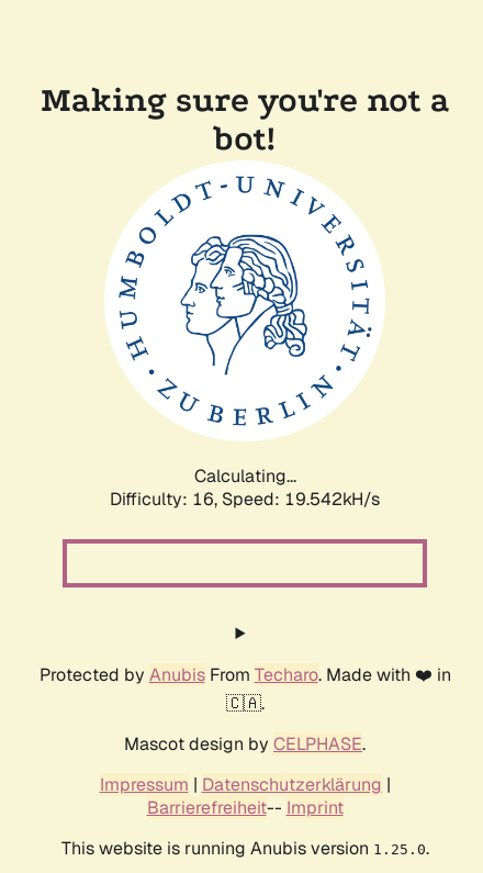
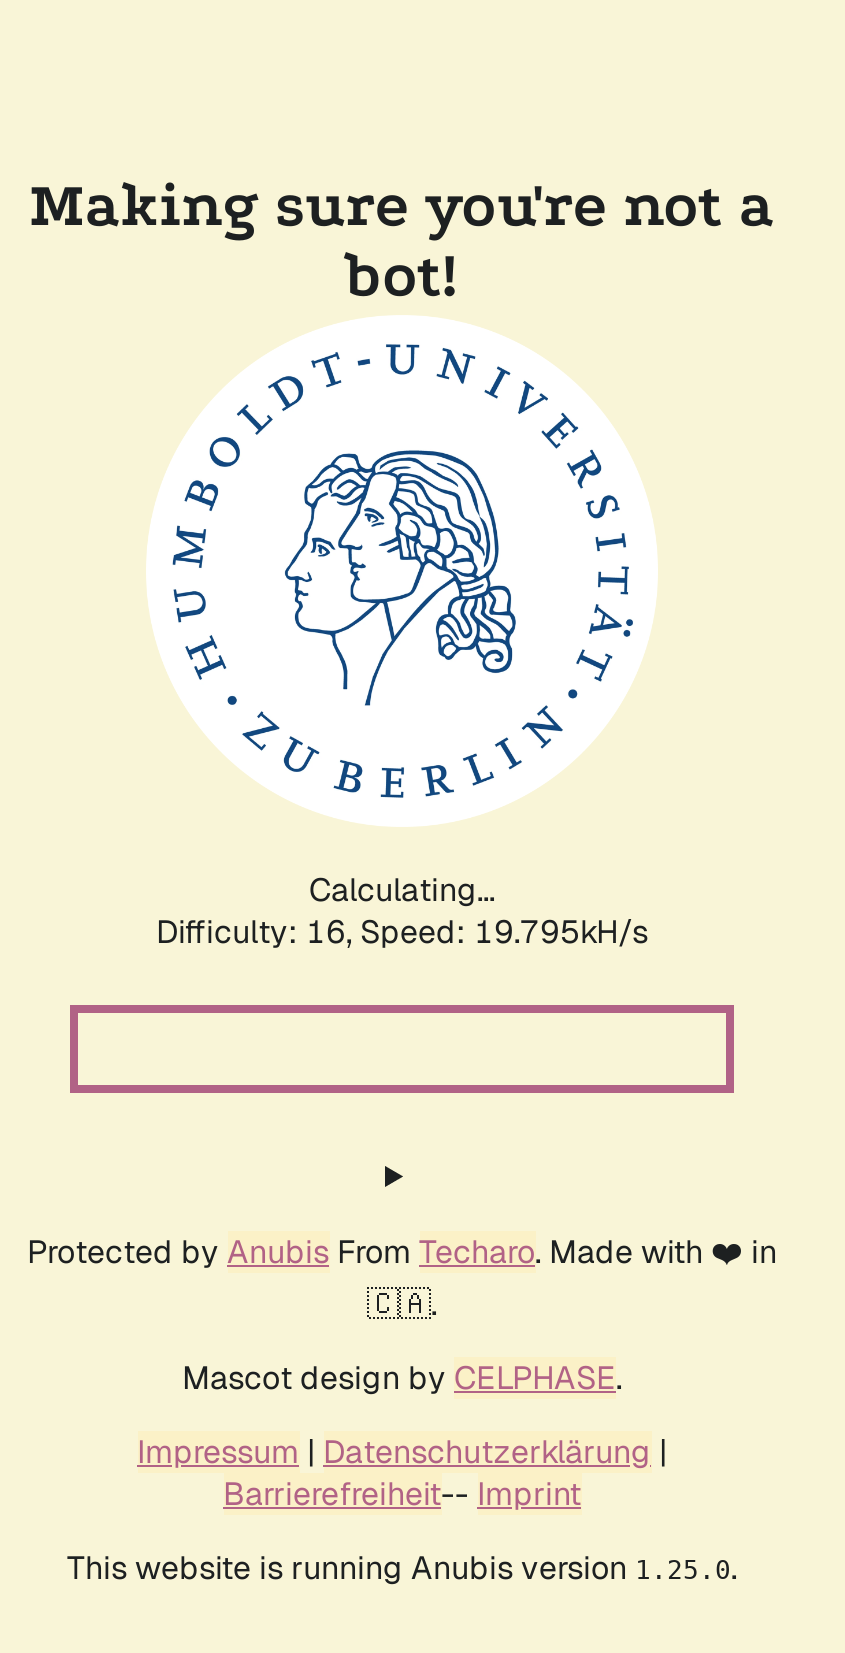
- Difficulty: 16, Speed: 19.542kH/s
+ Difficulty: 16, Speed: 19.795kH/s
